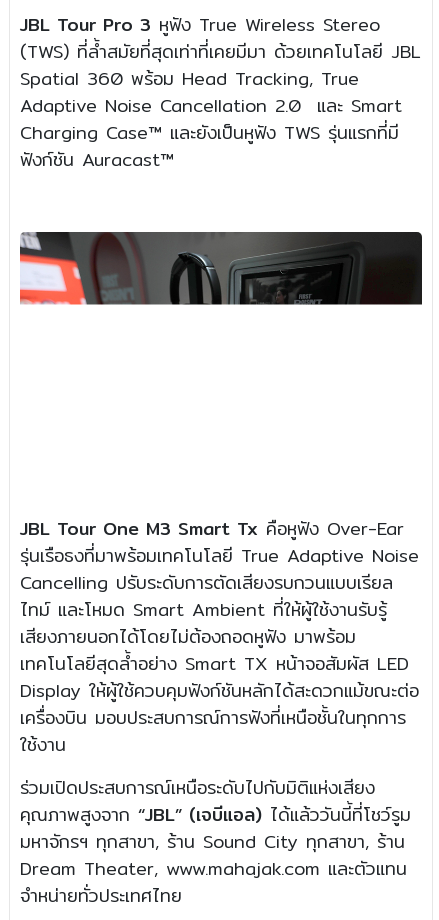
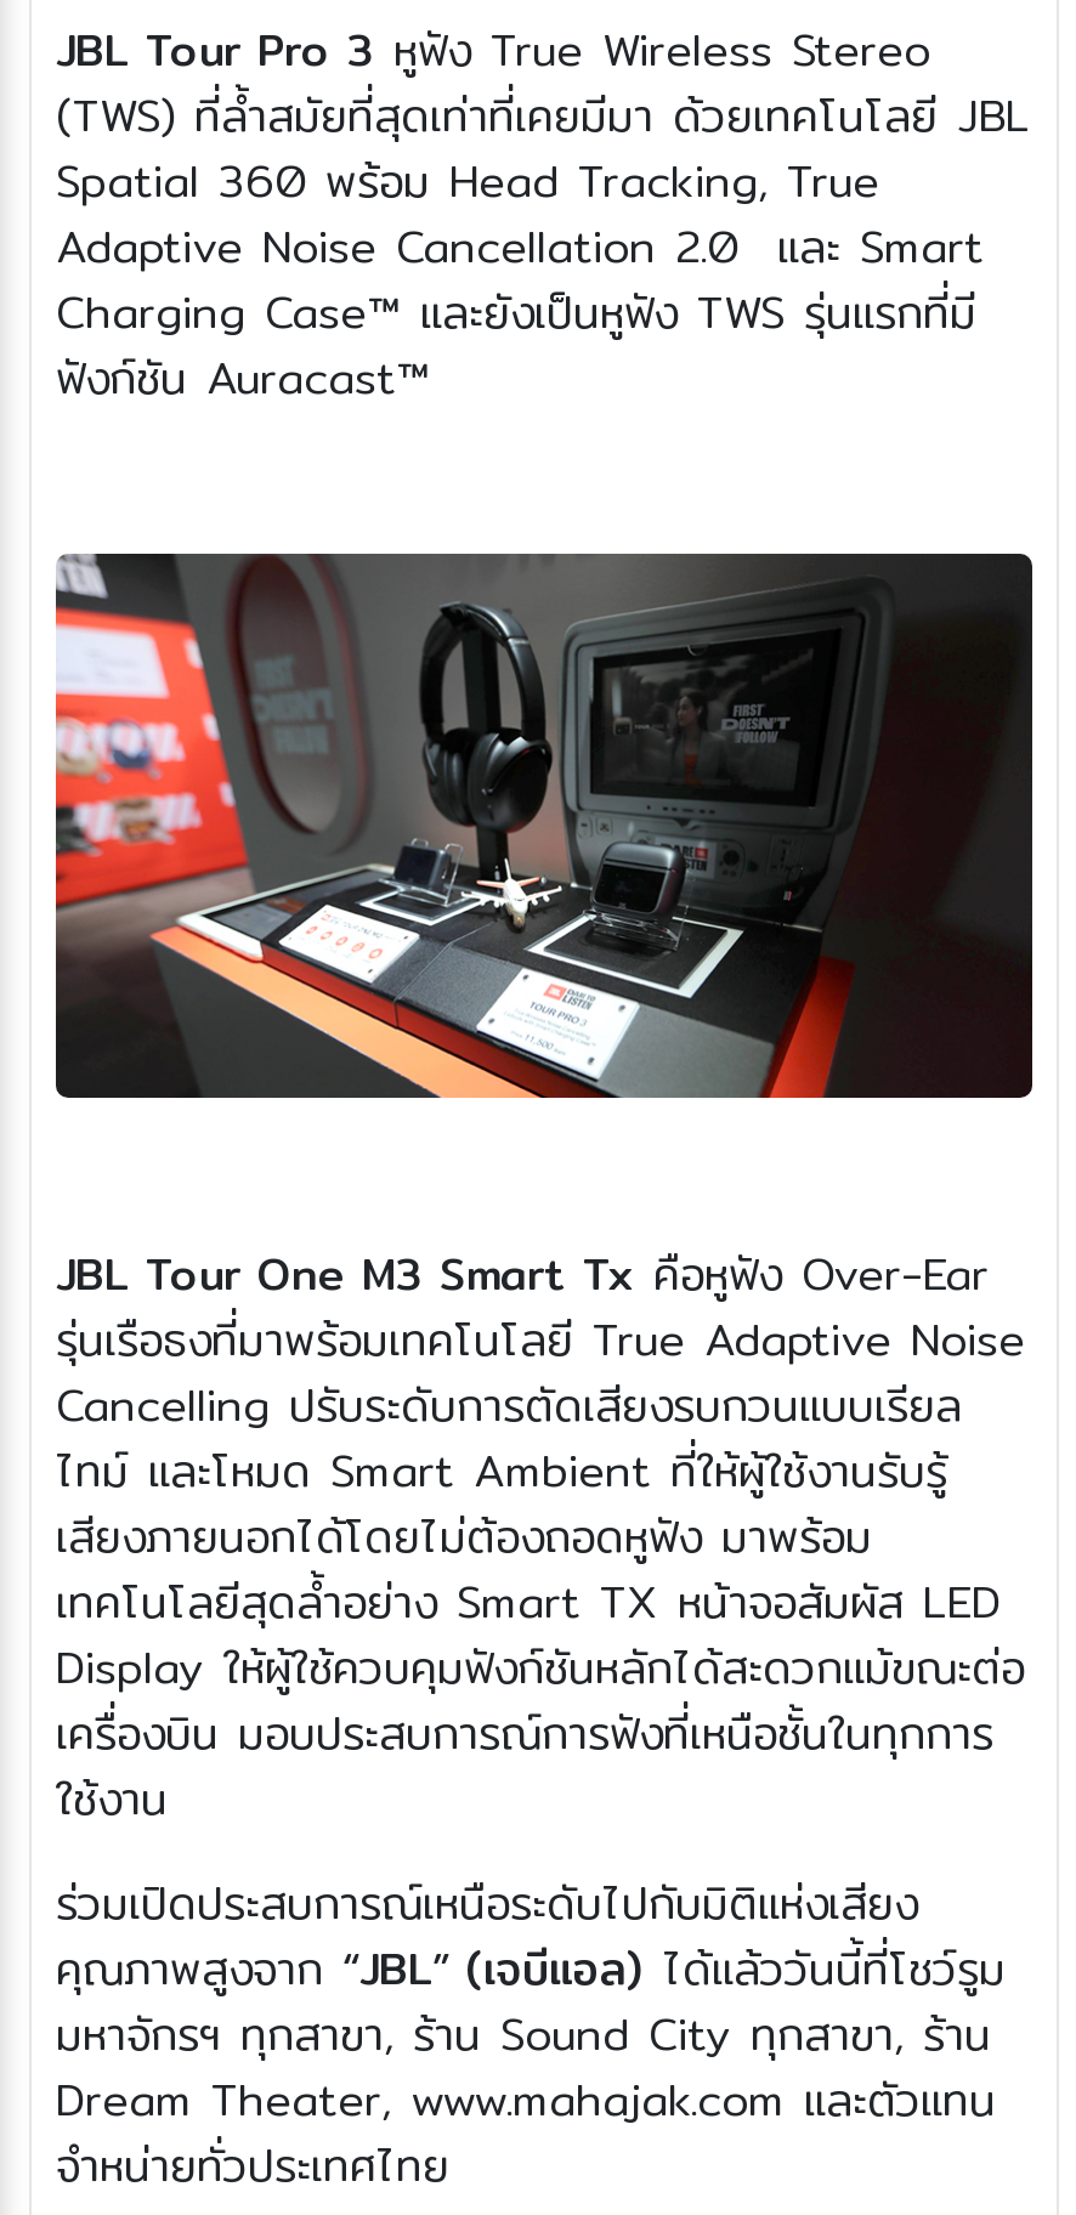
+ [image]
